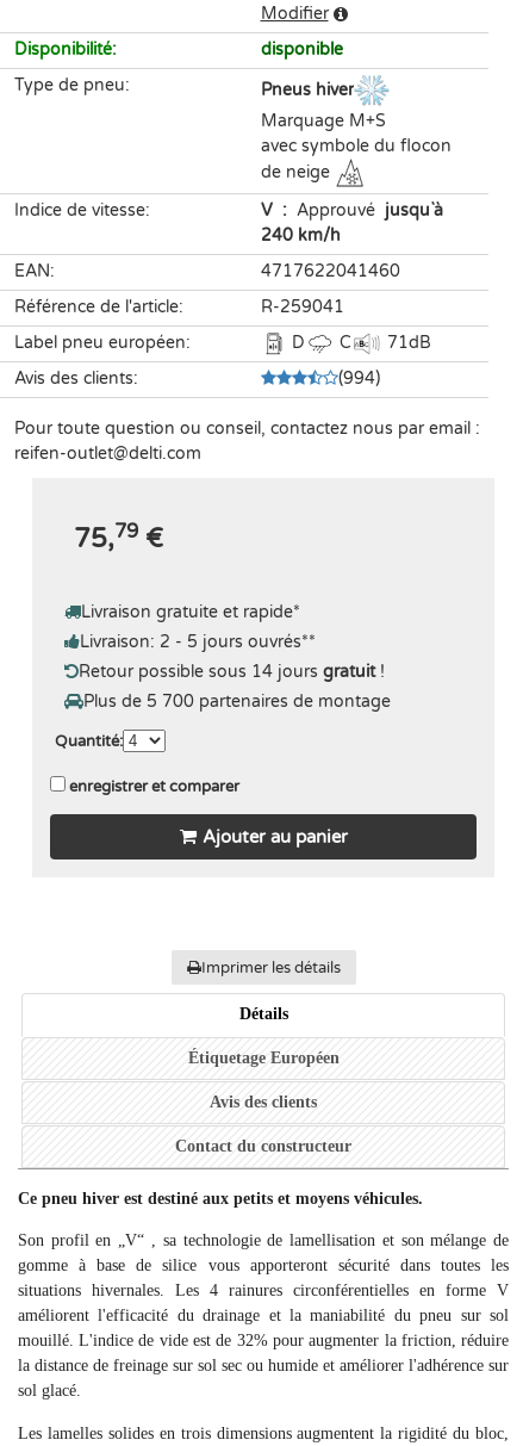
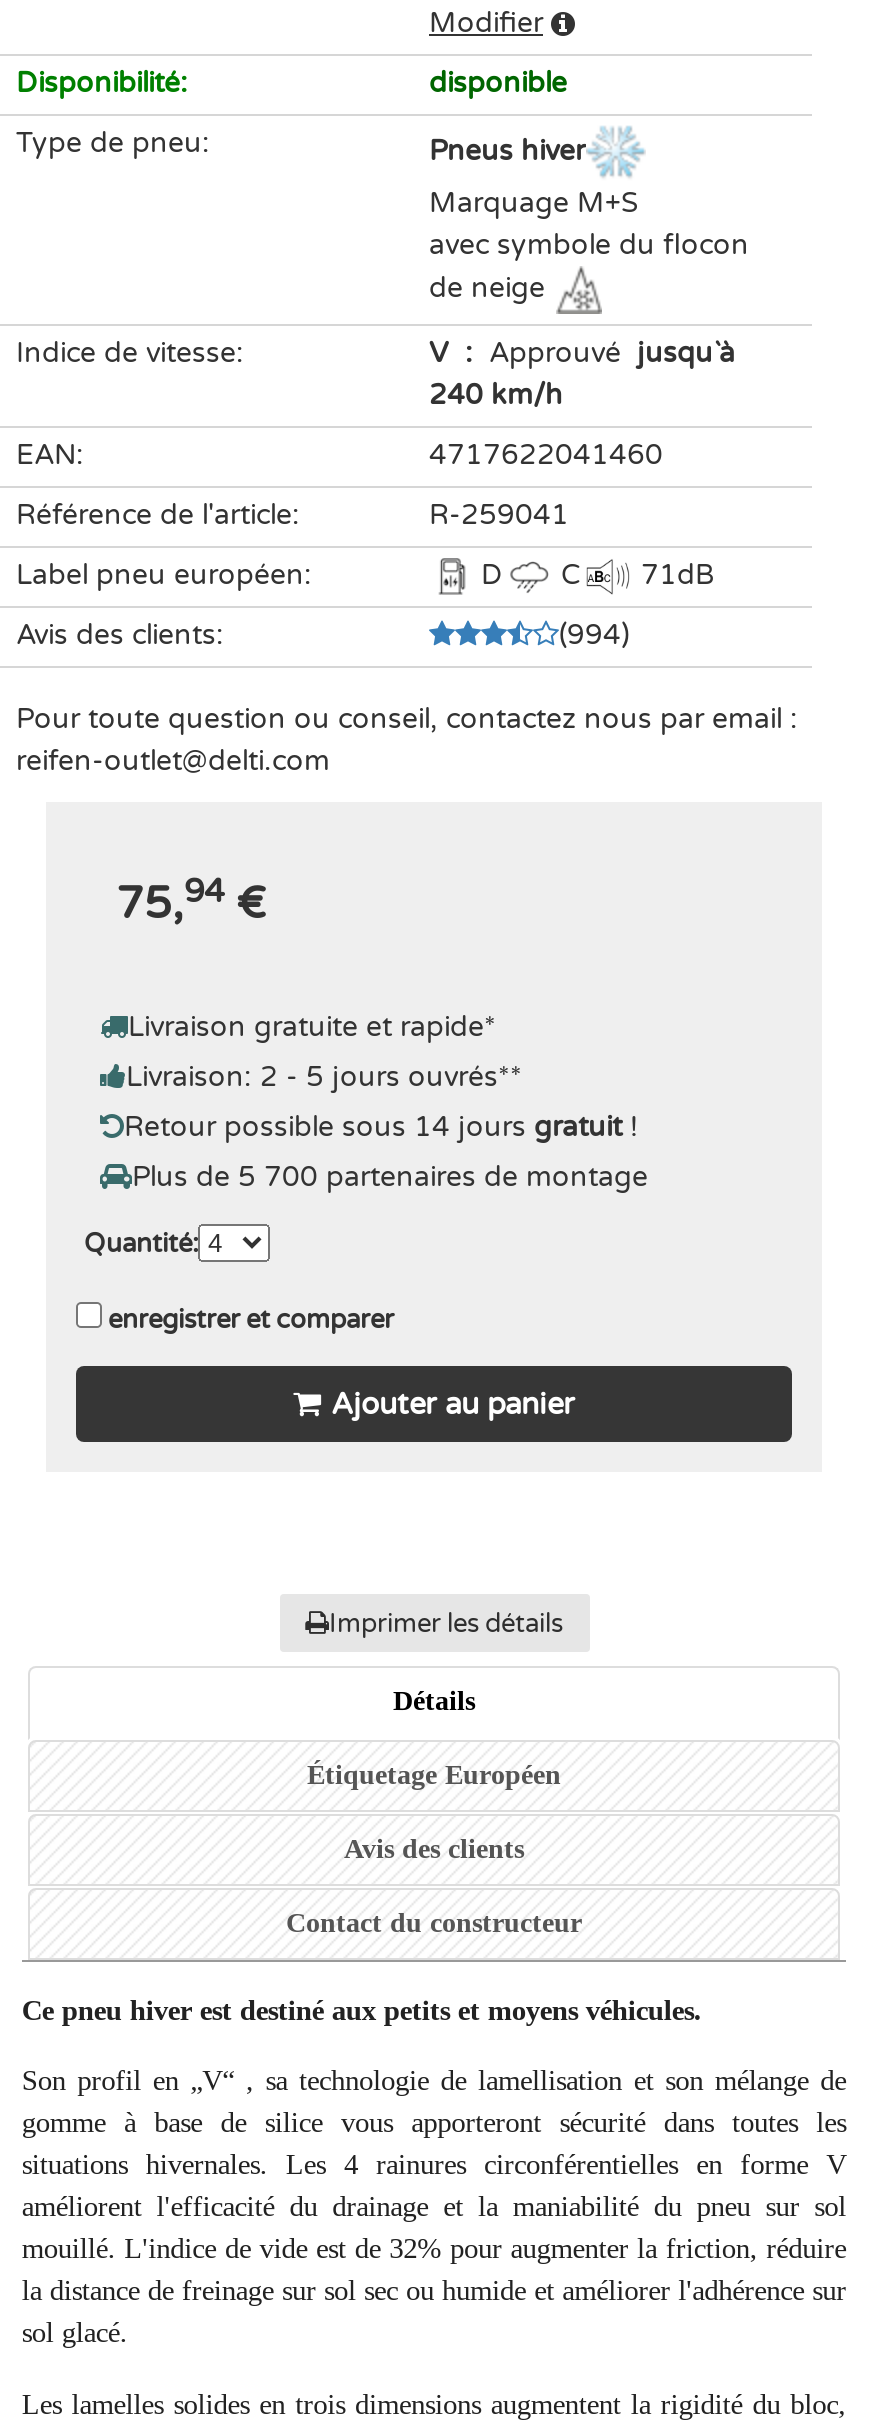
- 75,79 €
+ 75,94 €
